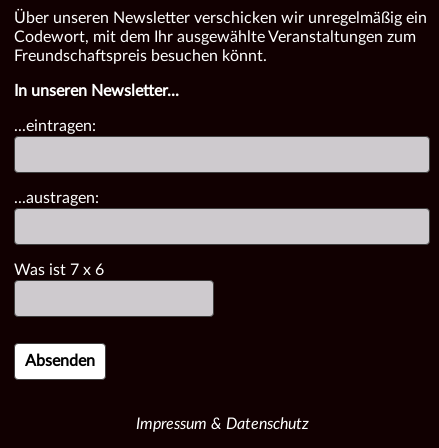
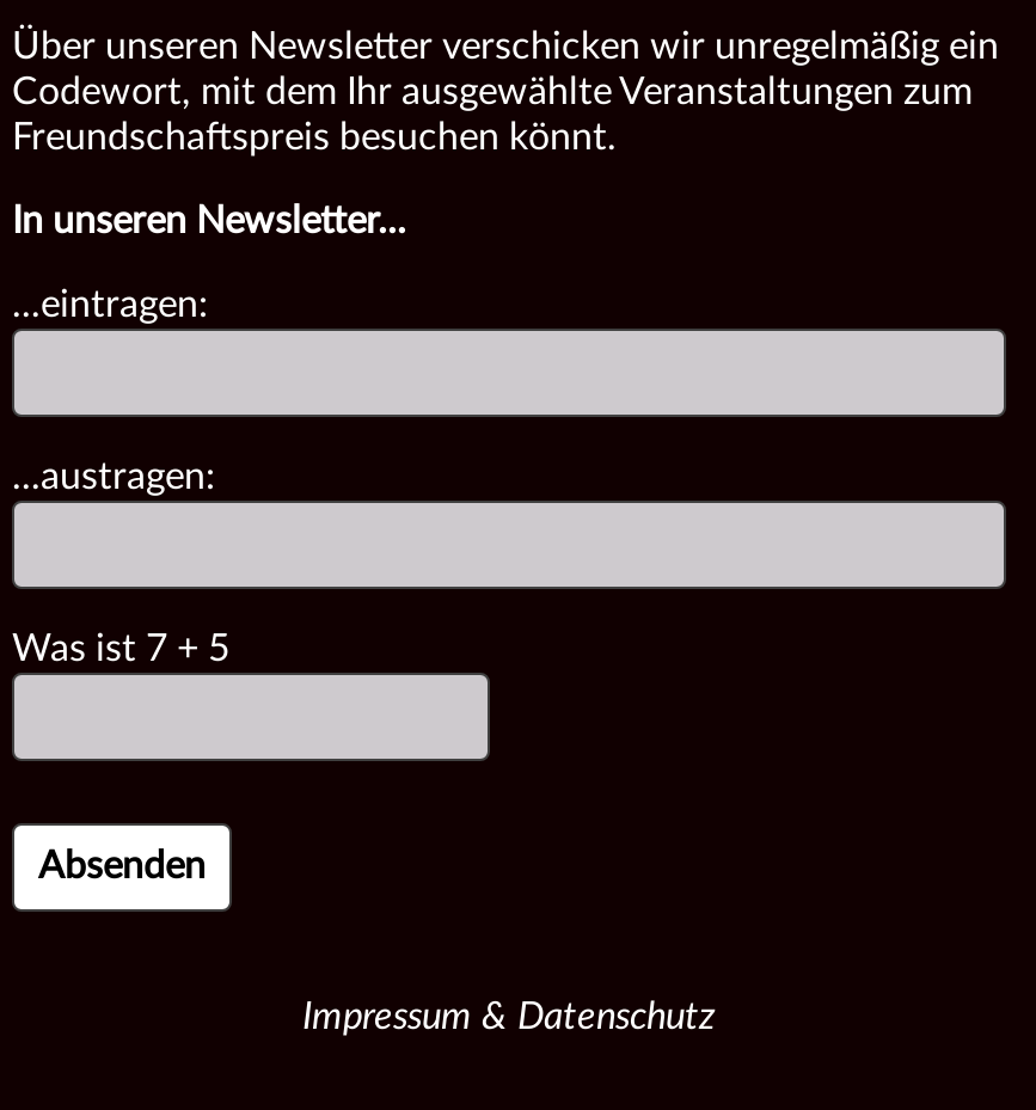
- Was ist 7 x 6
+ Was ist 7 + 5
